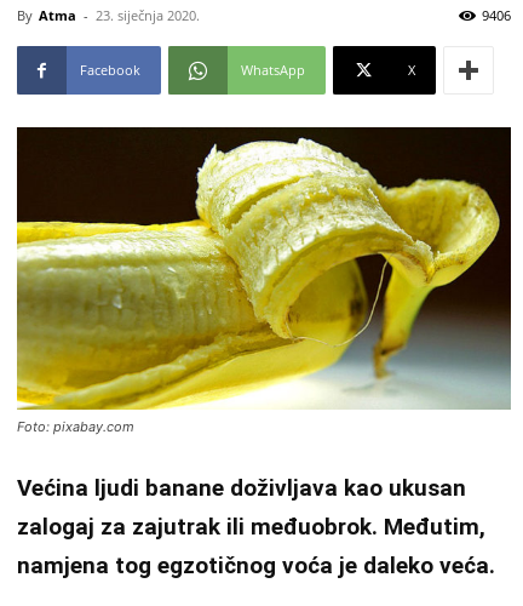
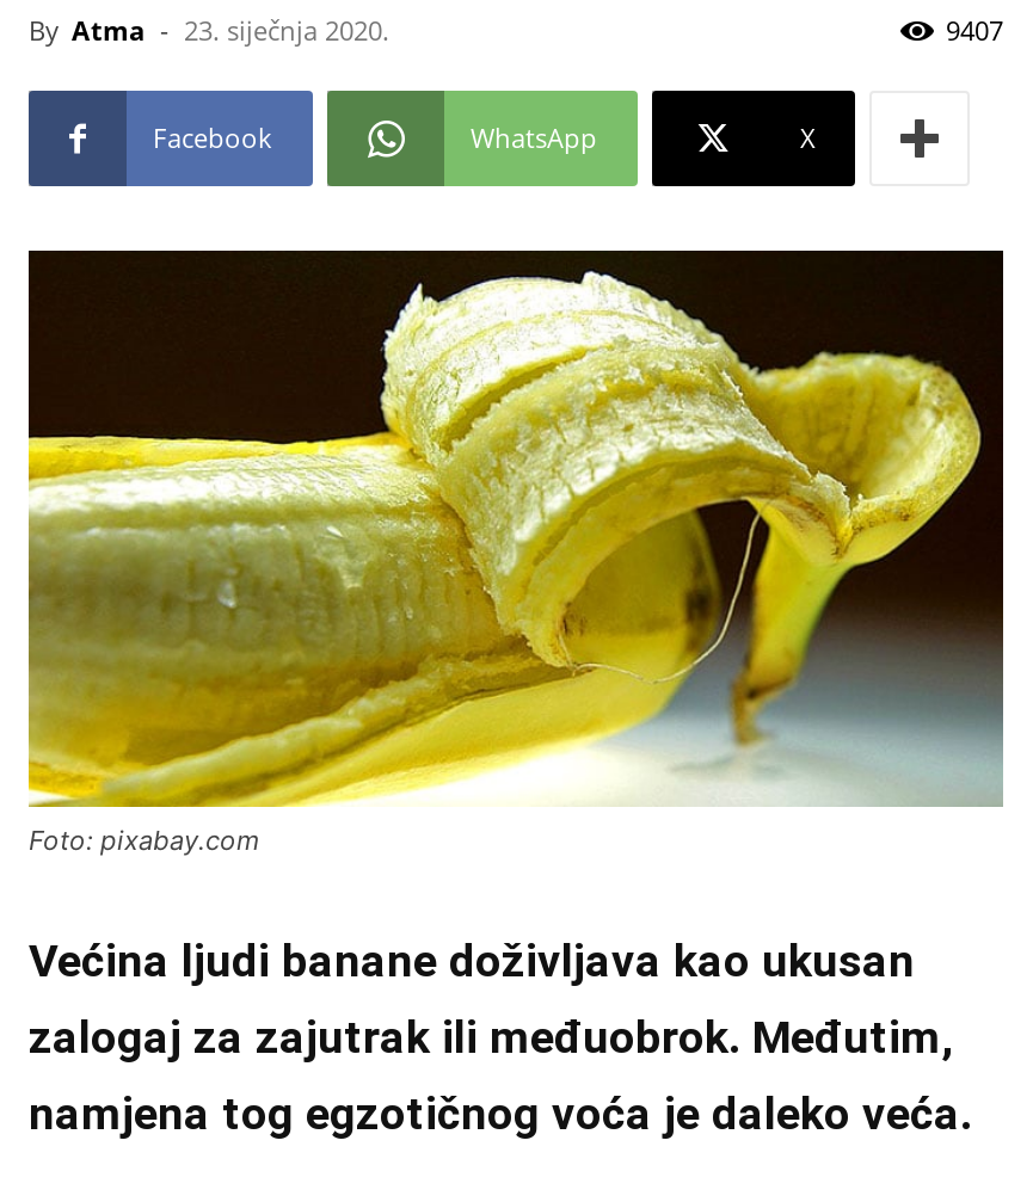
- 9406
+ 9407
